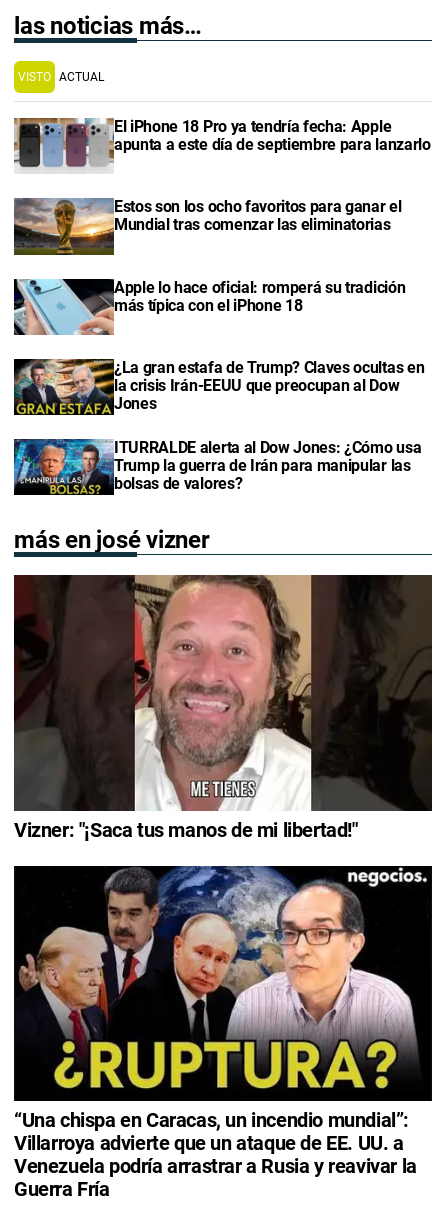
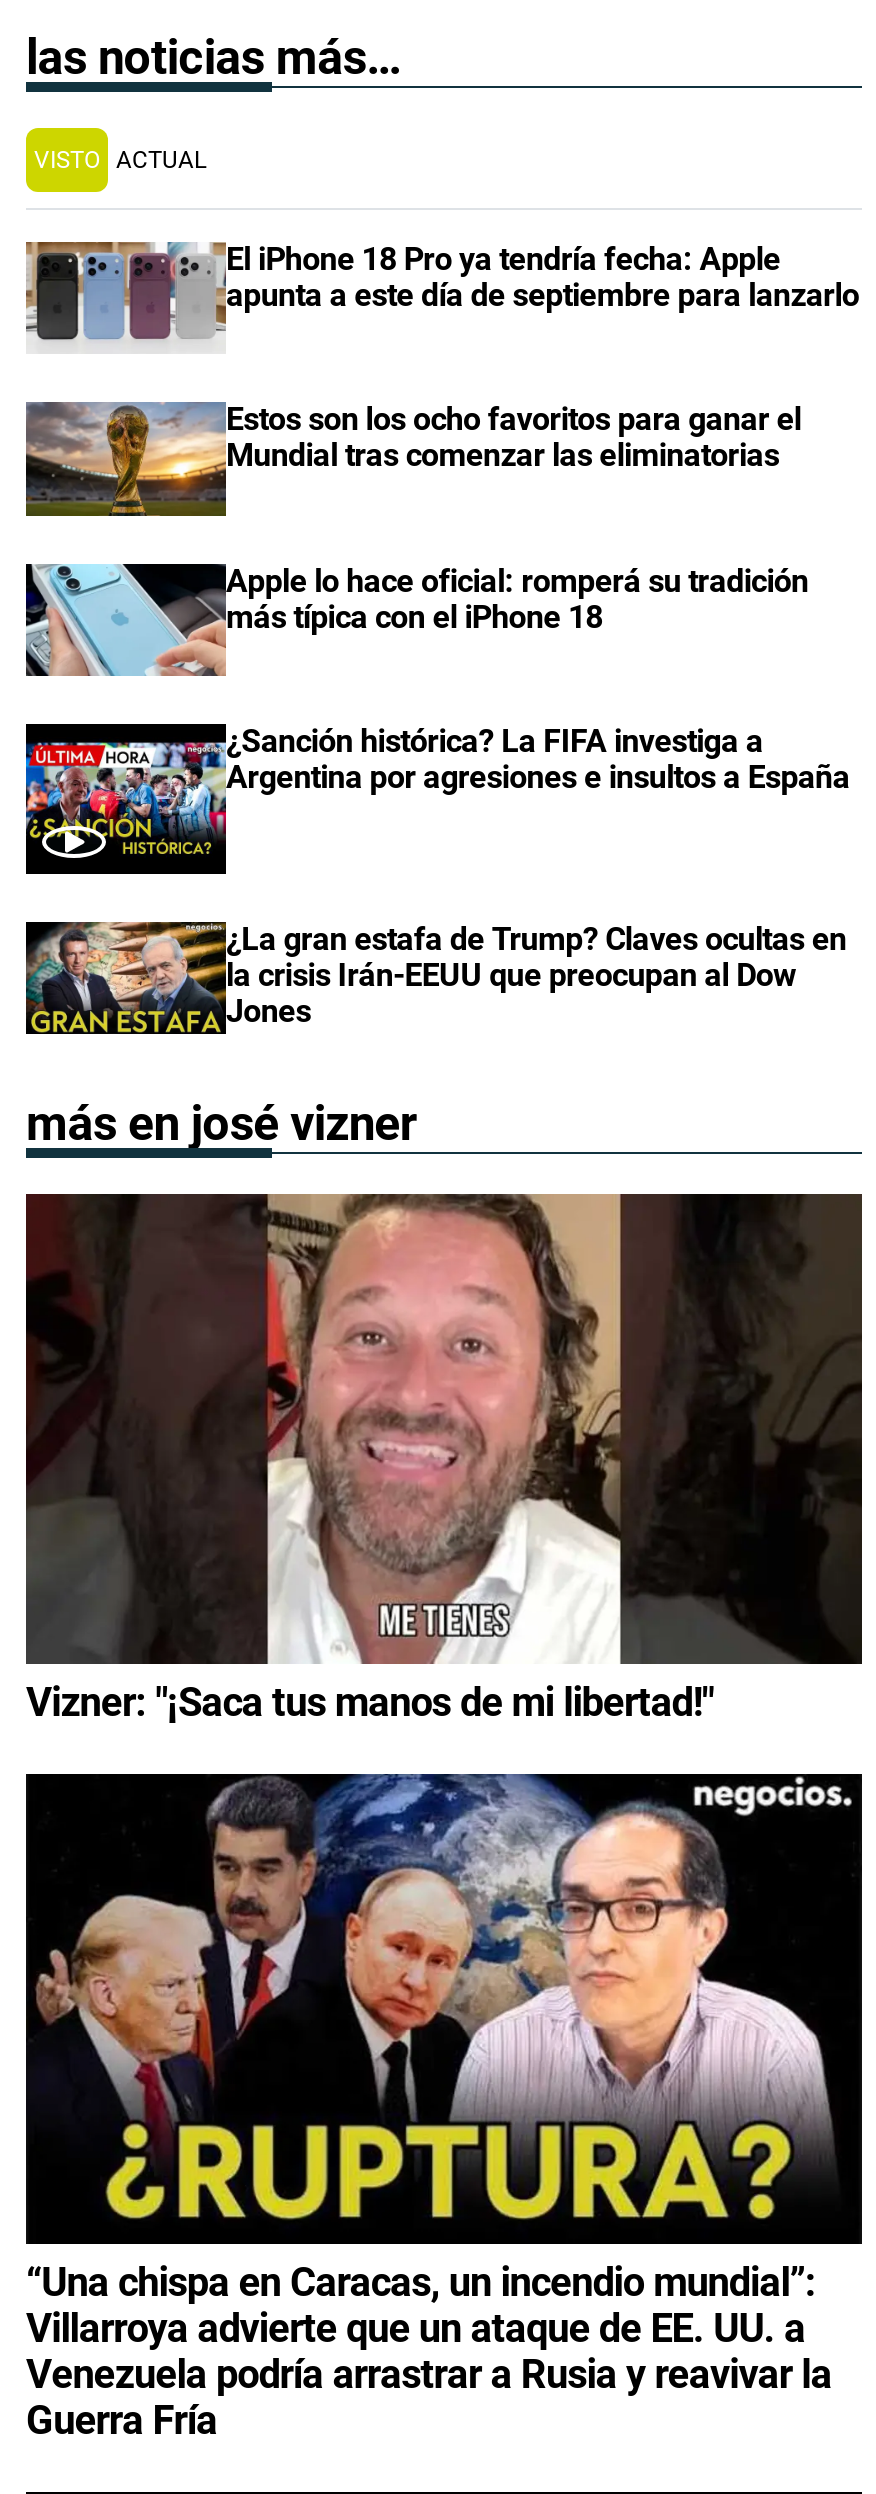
+ [image]
+ ¿Sanción histórica? La FIFA investiga a
+ Argentina por agresiones e insultos a España

moved down: [image] | ¿La gran estafa de Trump? Claves ocultas en | la crisis Irán-EEUU que preocupan al Dow | Jones

- [image]
- ITURRALDE alerta al Dow Jones: ¿Cómo usa
- Trump la guerra de Irán para manipular las
- bolsas de valores?
